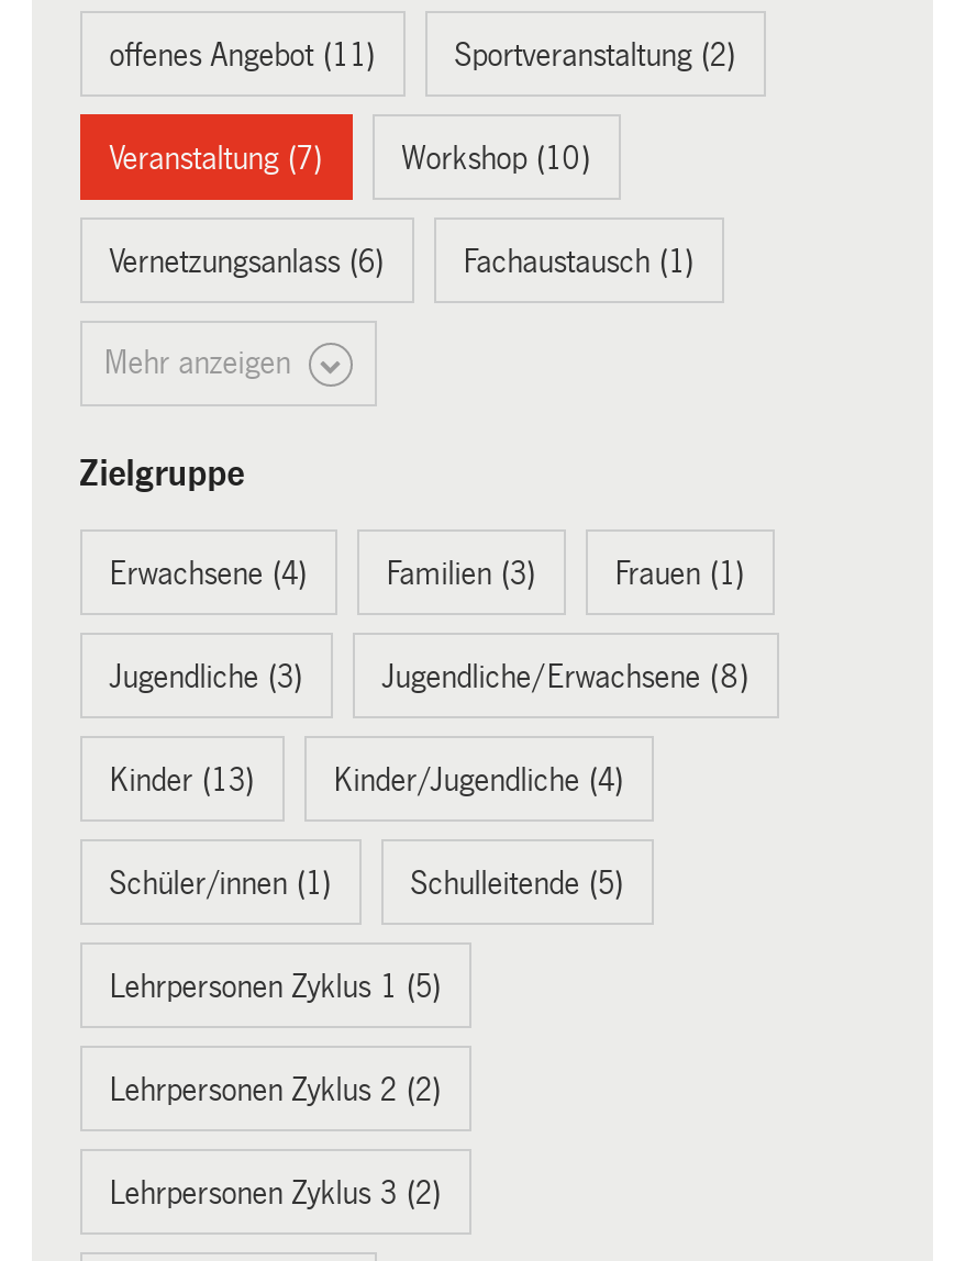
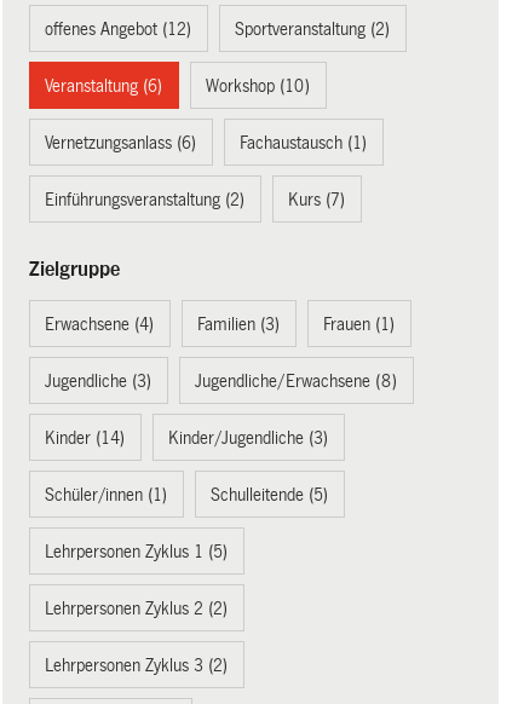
- offenes Angebot (11)
+ offenes Angebot (12)

- Veranstaltung (7)
+ Veranstaltung (6)

- Mehr anzeigen
+ Einführungsveranstaltung (2)
+ Kurs (7)

- Kinder (13)
+ Kinder (14)

- Kinder/Jugendliche (4)
+ Kinder/Jugendliche (3)
